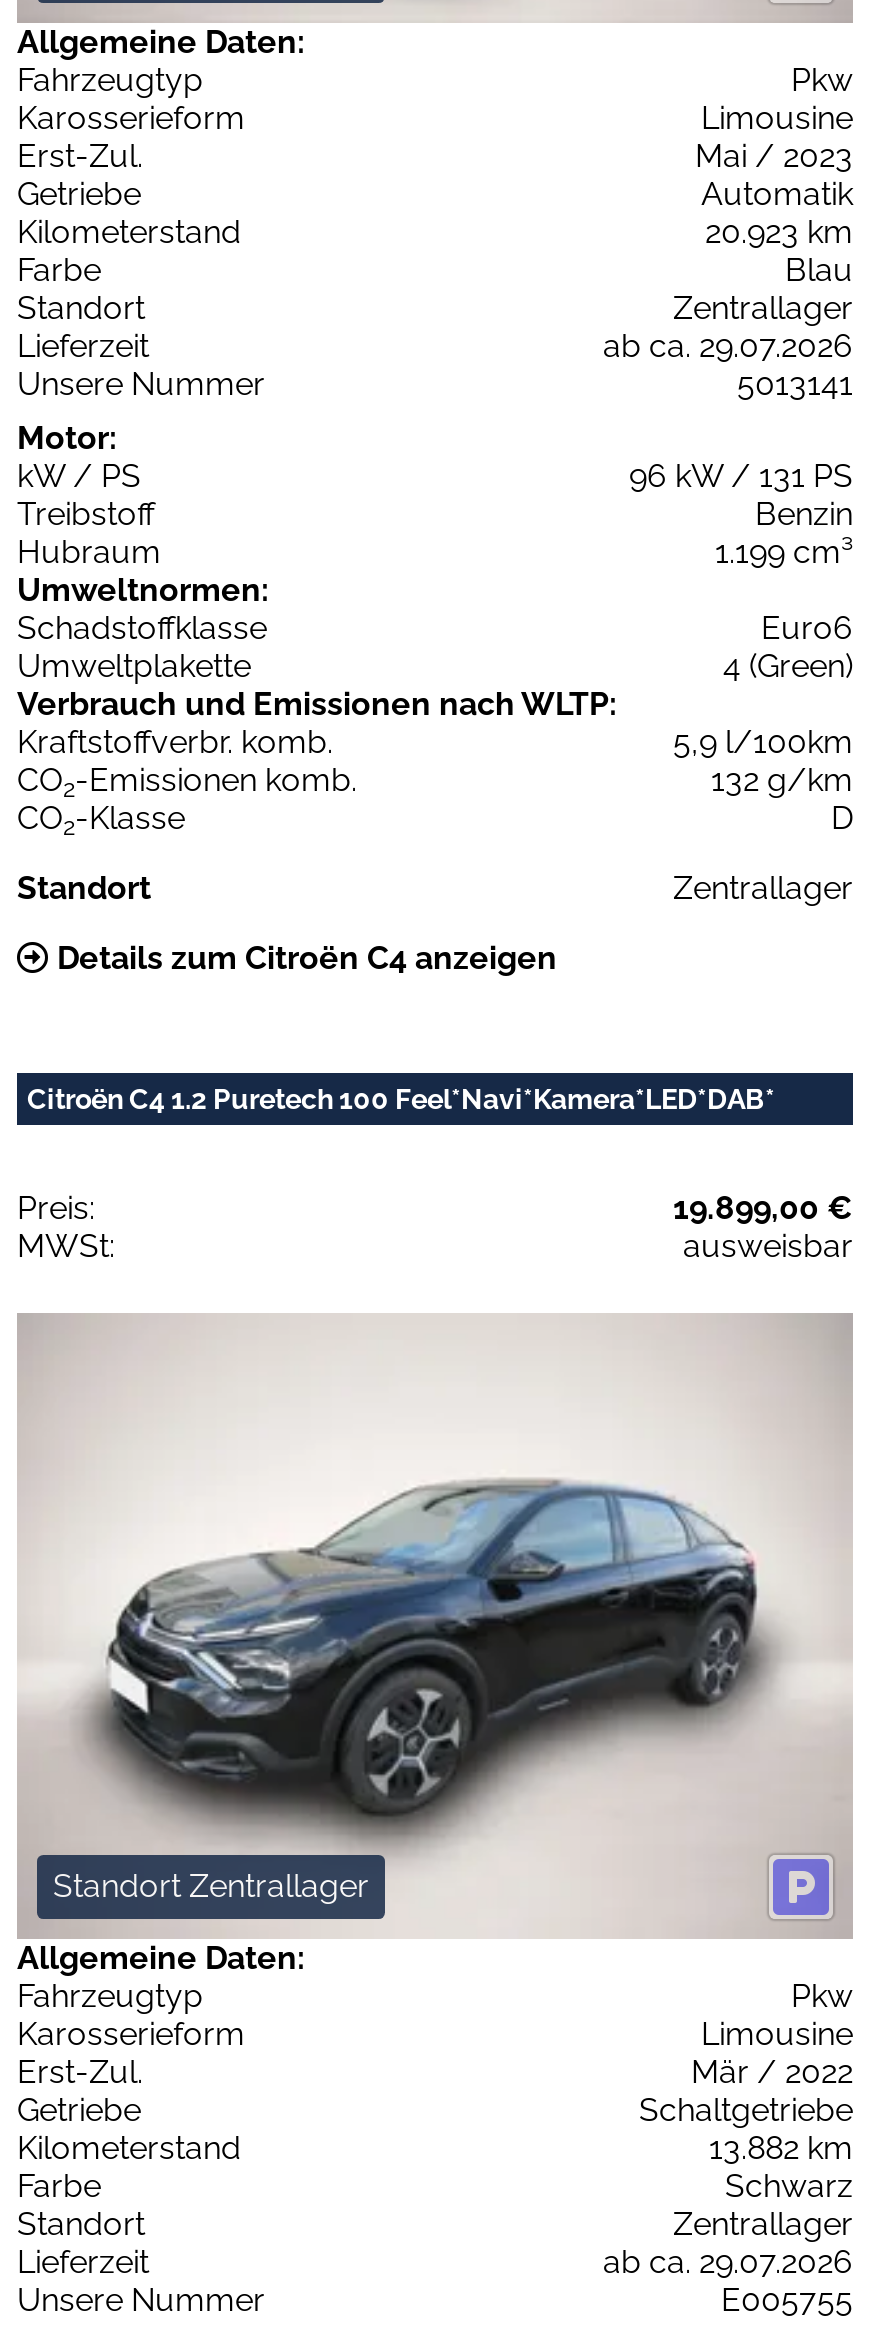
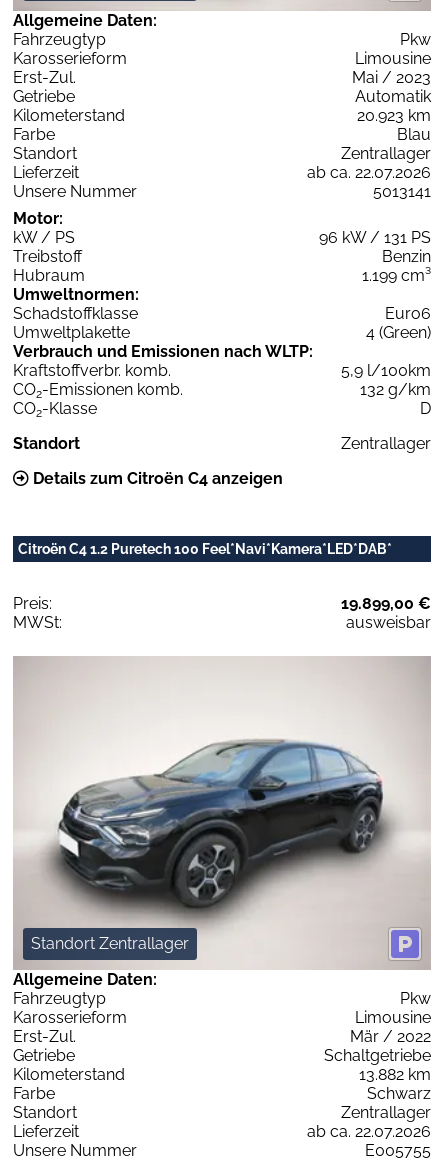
- ab ca. 29.07.2026
+ ab ca. 22.07.2026

- ab ca. 29.07.2026
+ ab ca. 22.07.2026
